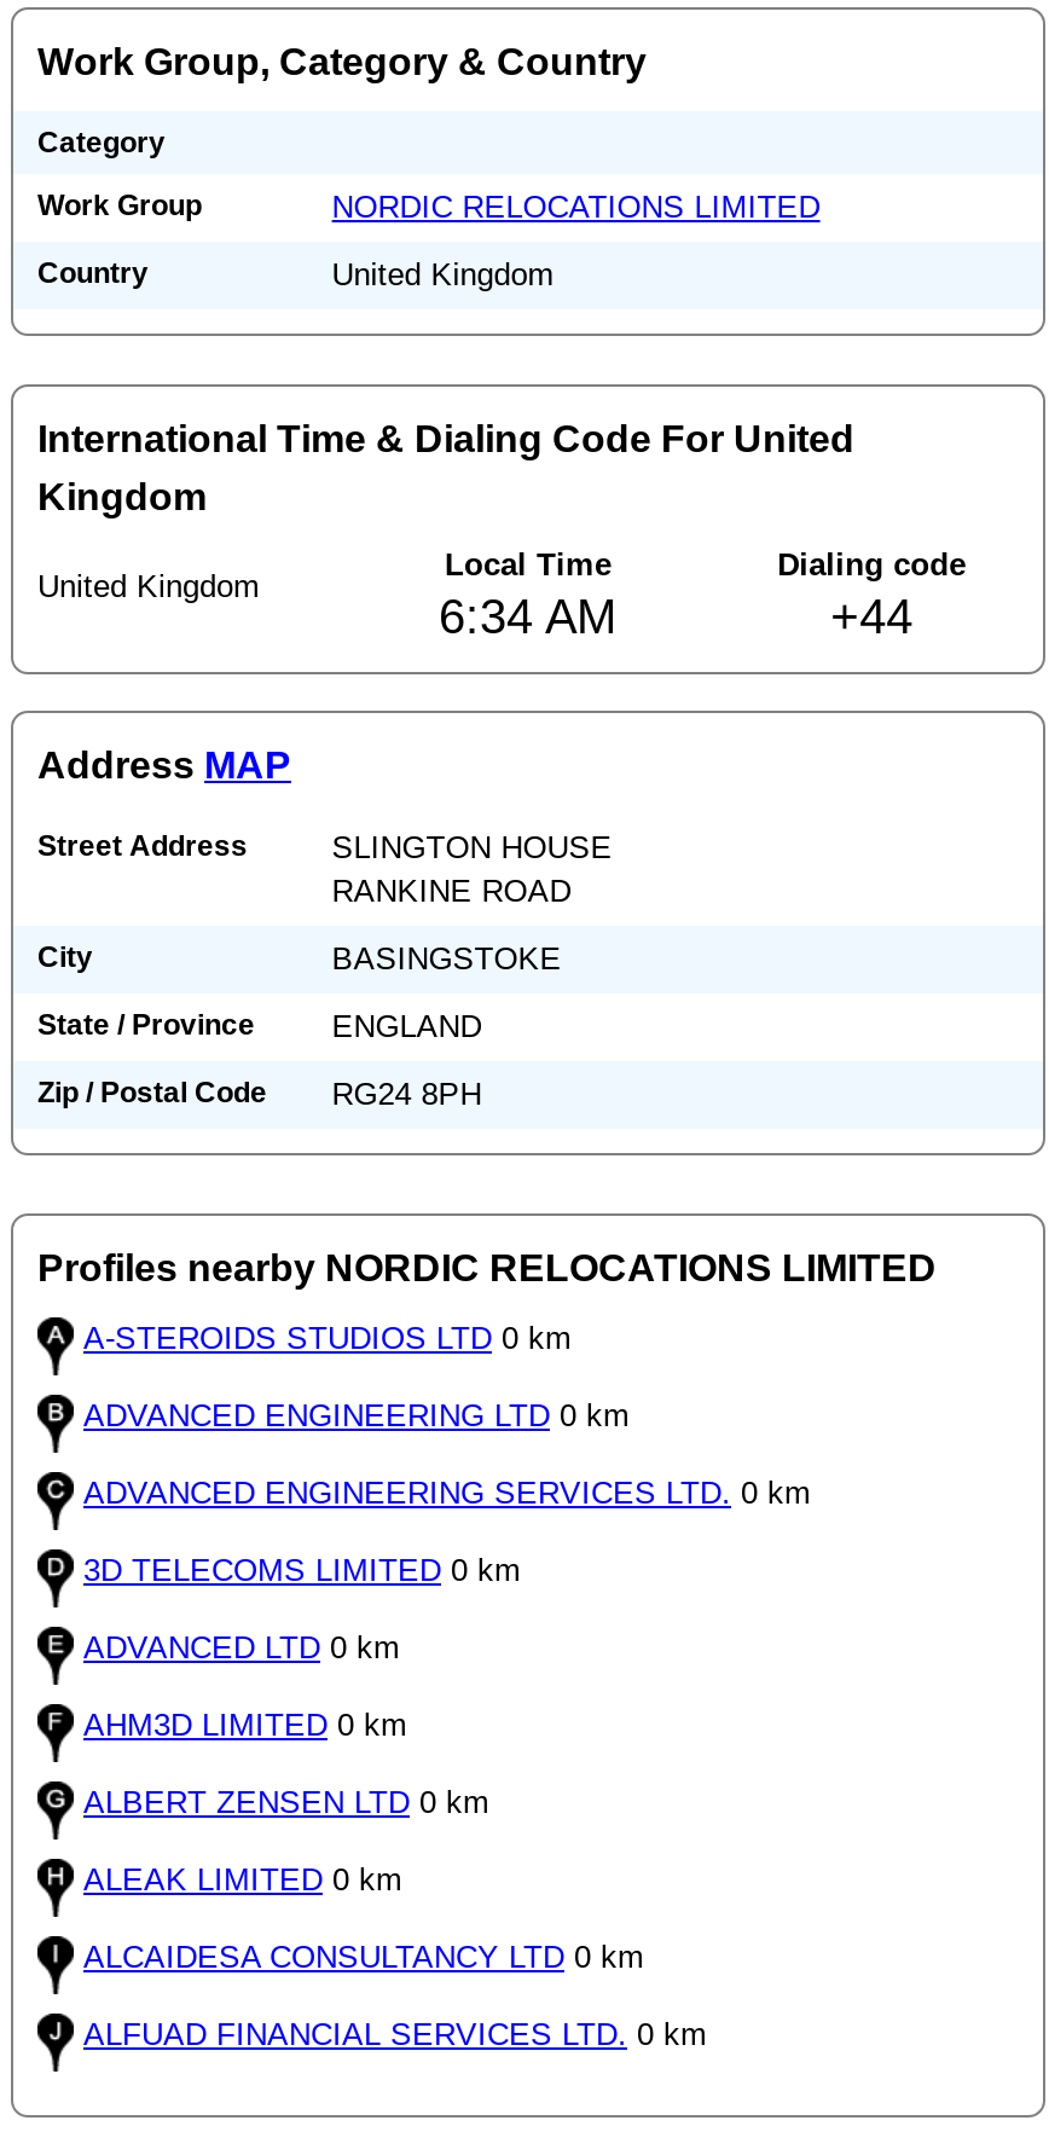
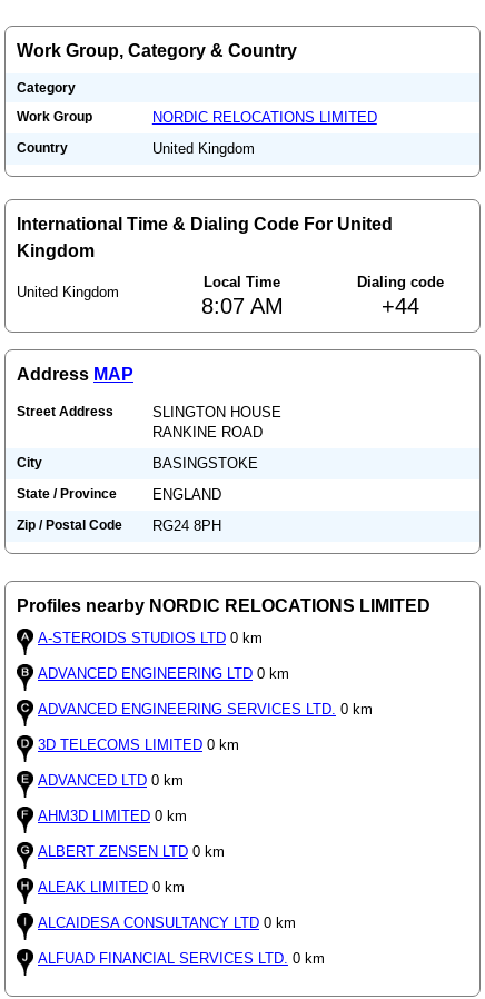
- 6:34 AM
+ 8:07 AM
